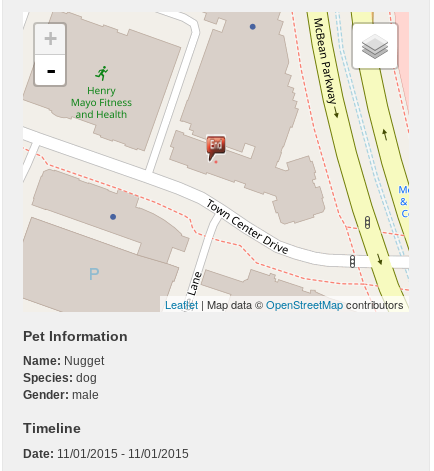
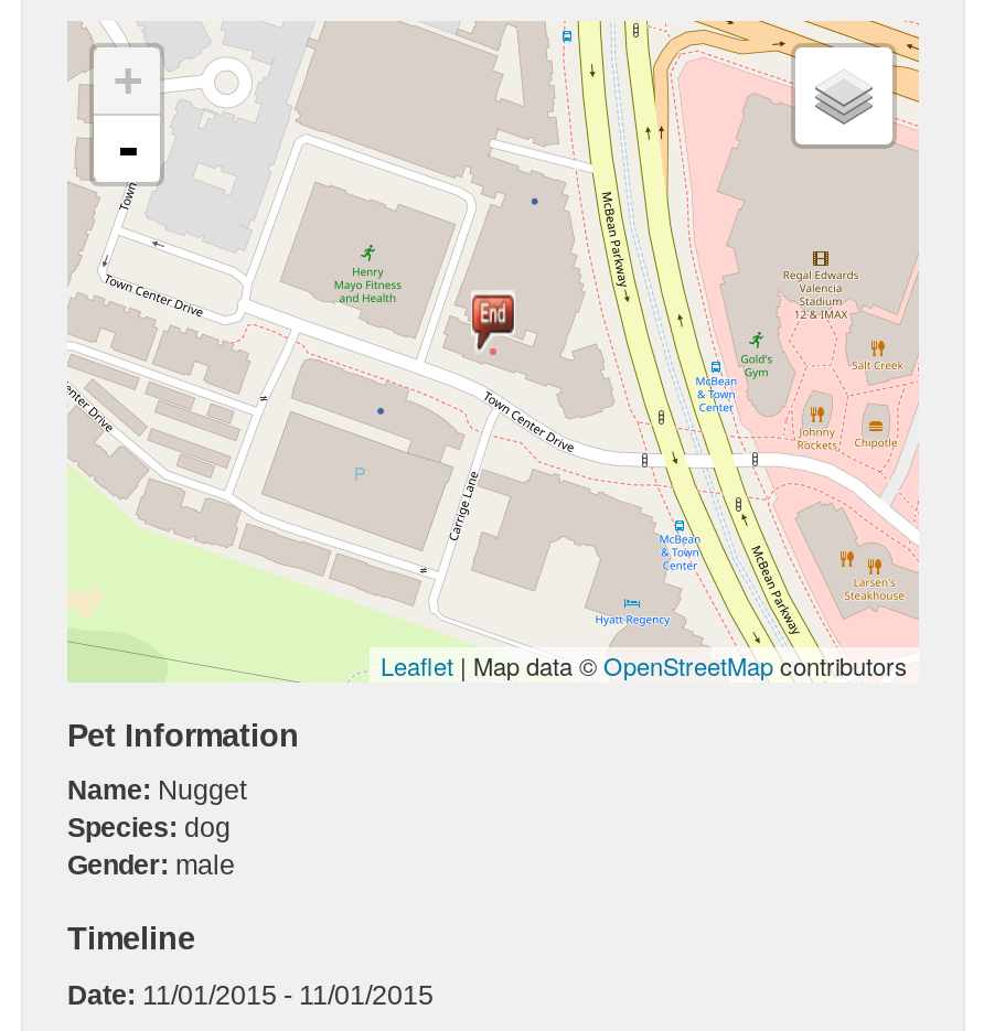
- [image]
+ [image]
